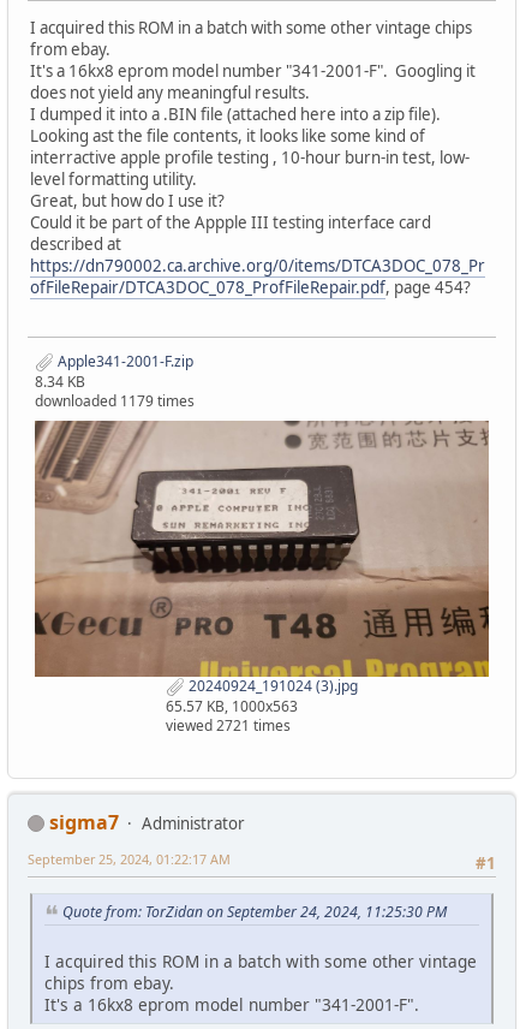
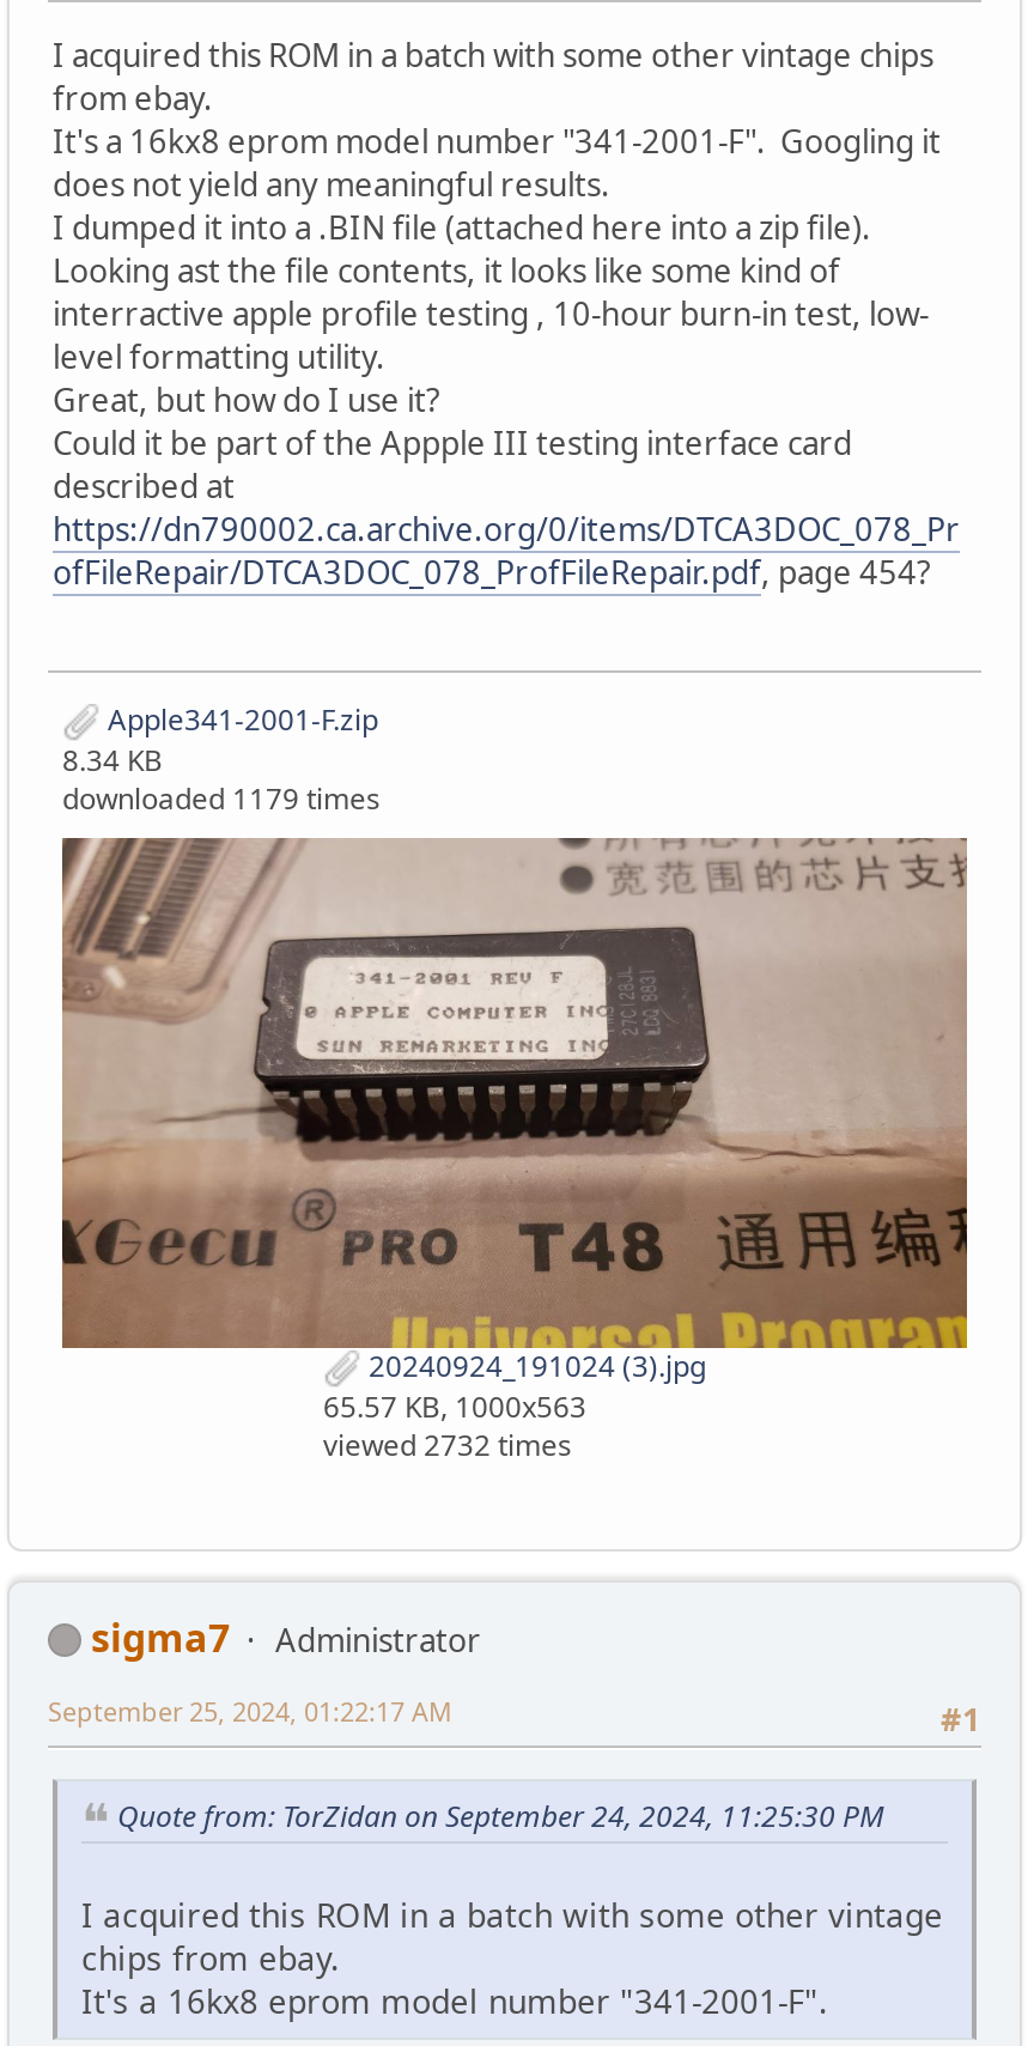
- viewed 2721 times
+ viewed 2732 times
